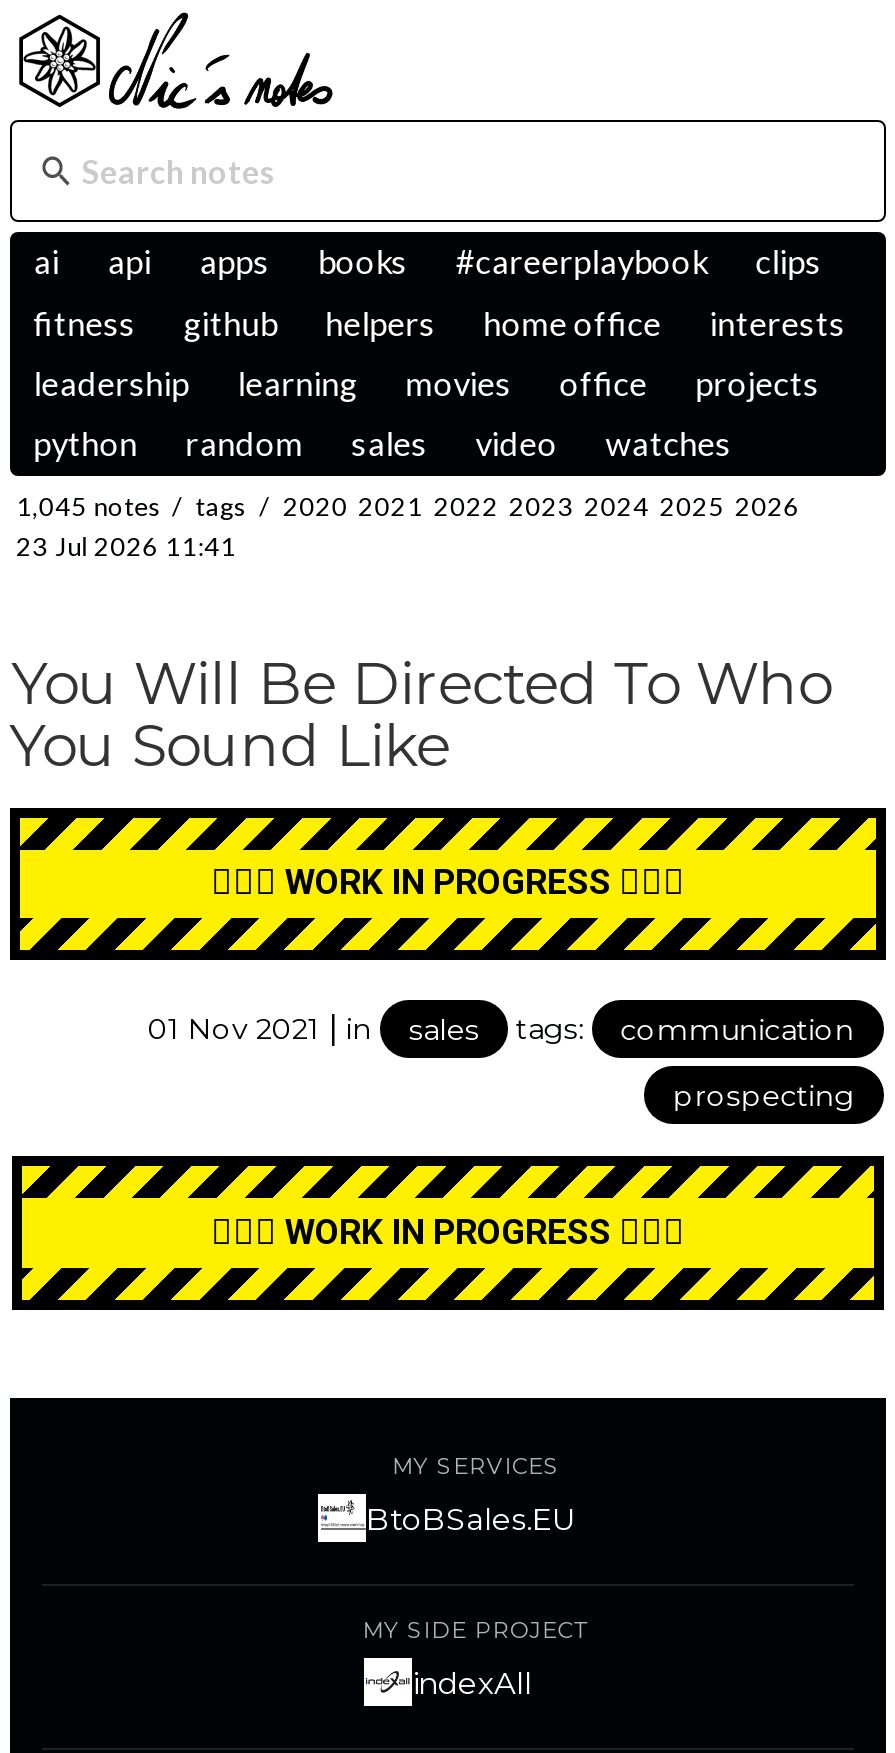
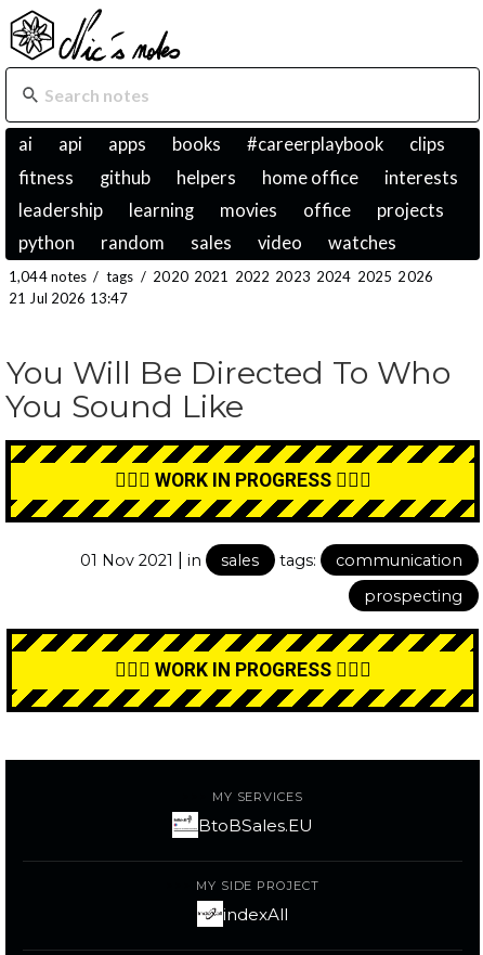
- 1,045 notes / tags / 2020 2021 2022 2023 2024 2025 2026
+ 1,044 notes / tags / 2020 2021 2022 2023 2024 2025 2026

- 23 Jul 2026 11:41
+ 21 Jul 2026 13:47
